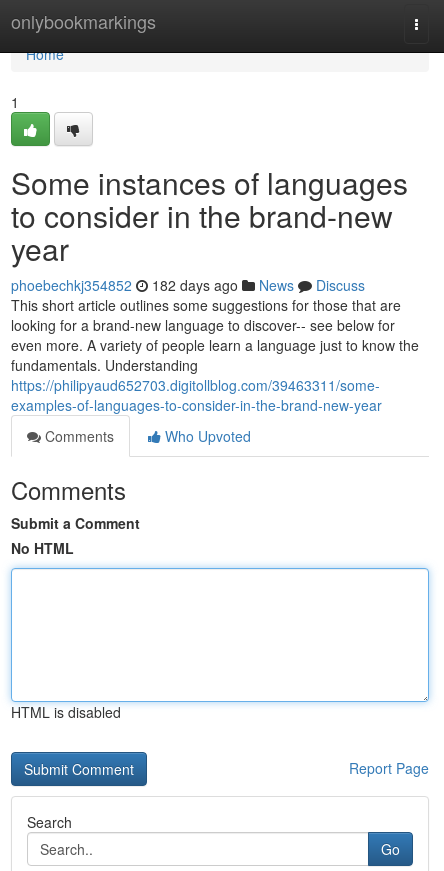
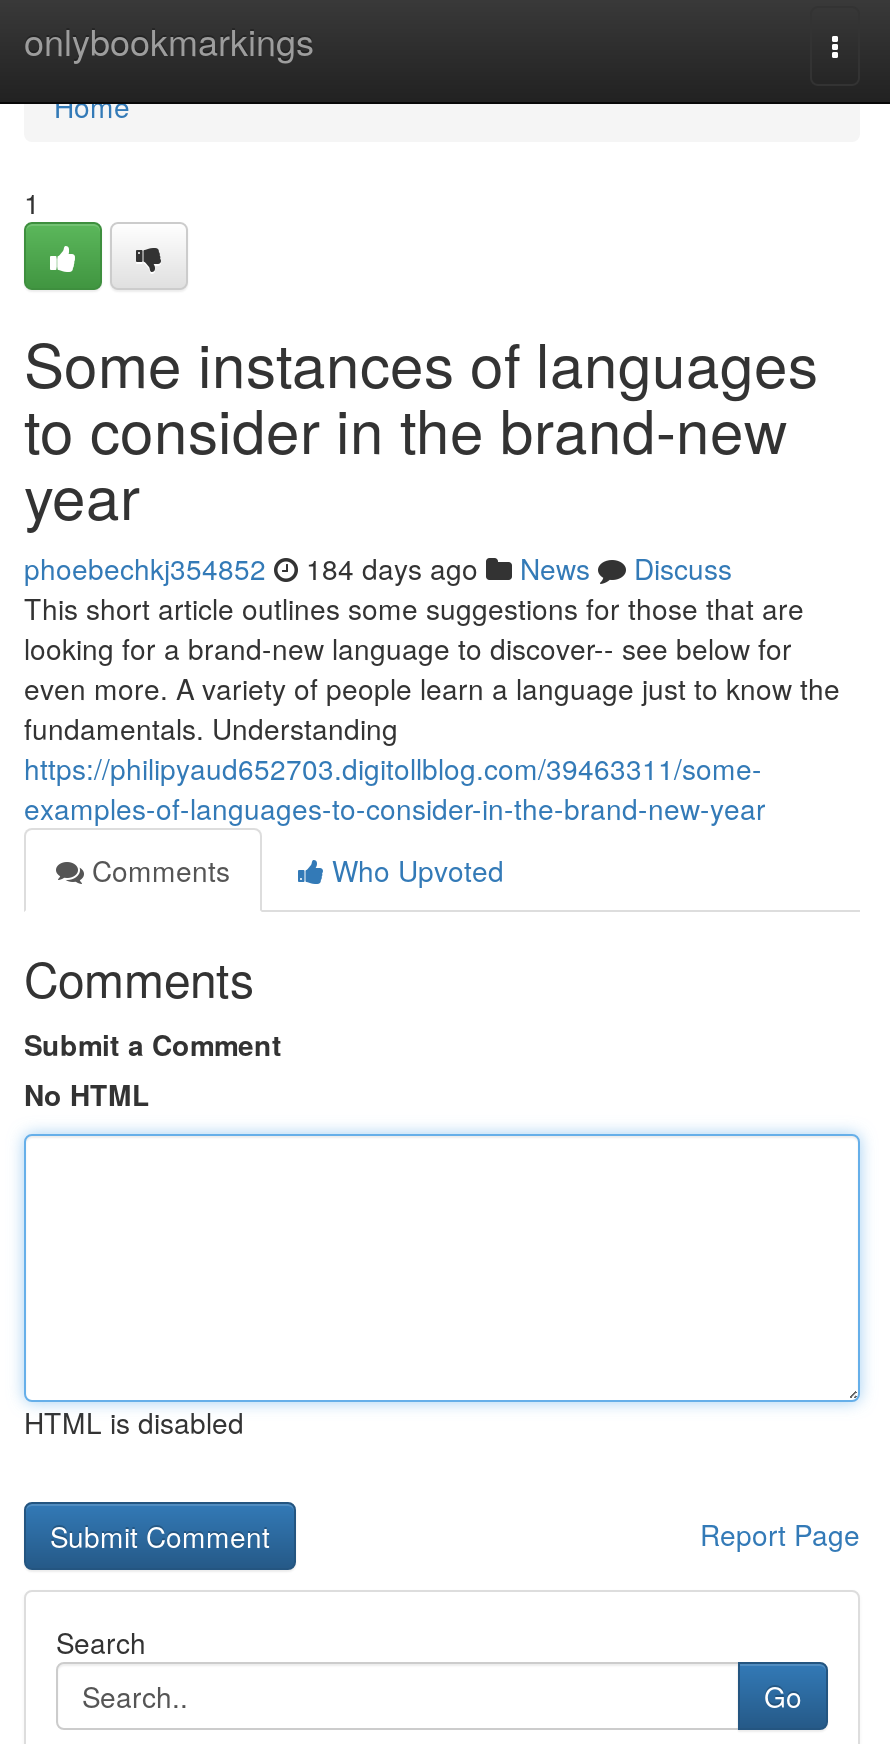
- phoebechkj354852 182 days ago News Discuss
+ phoebechkj354852 184 days ago News Discuss
